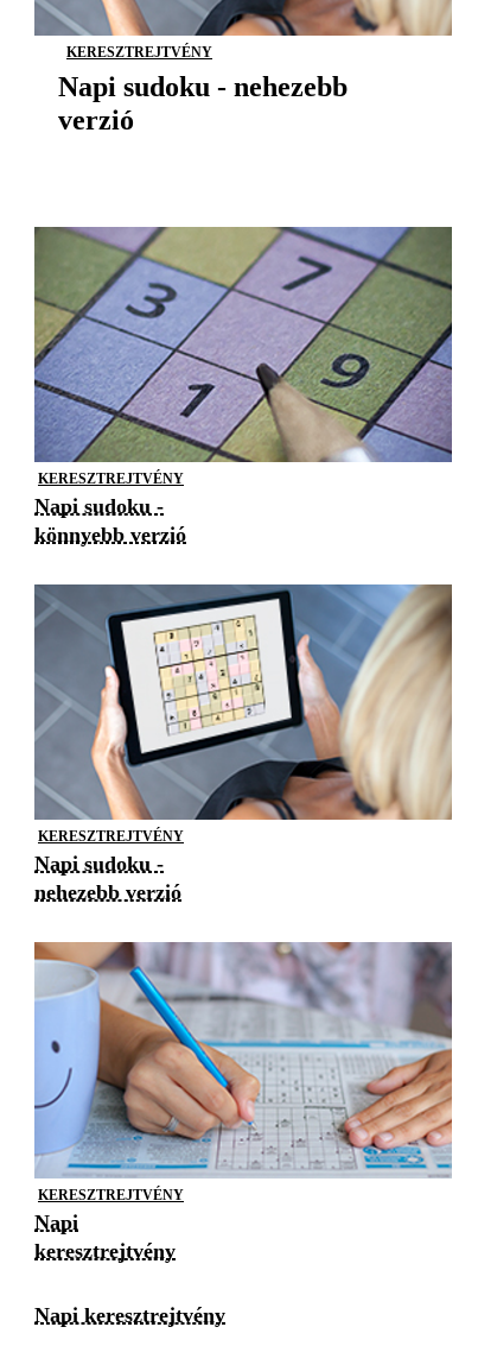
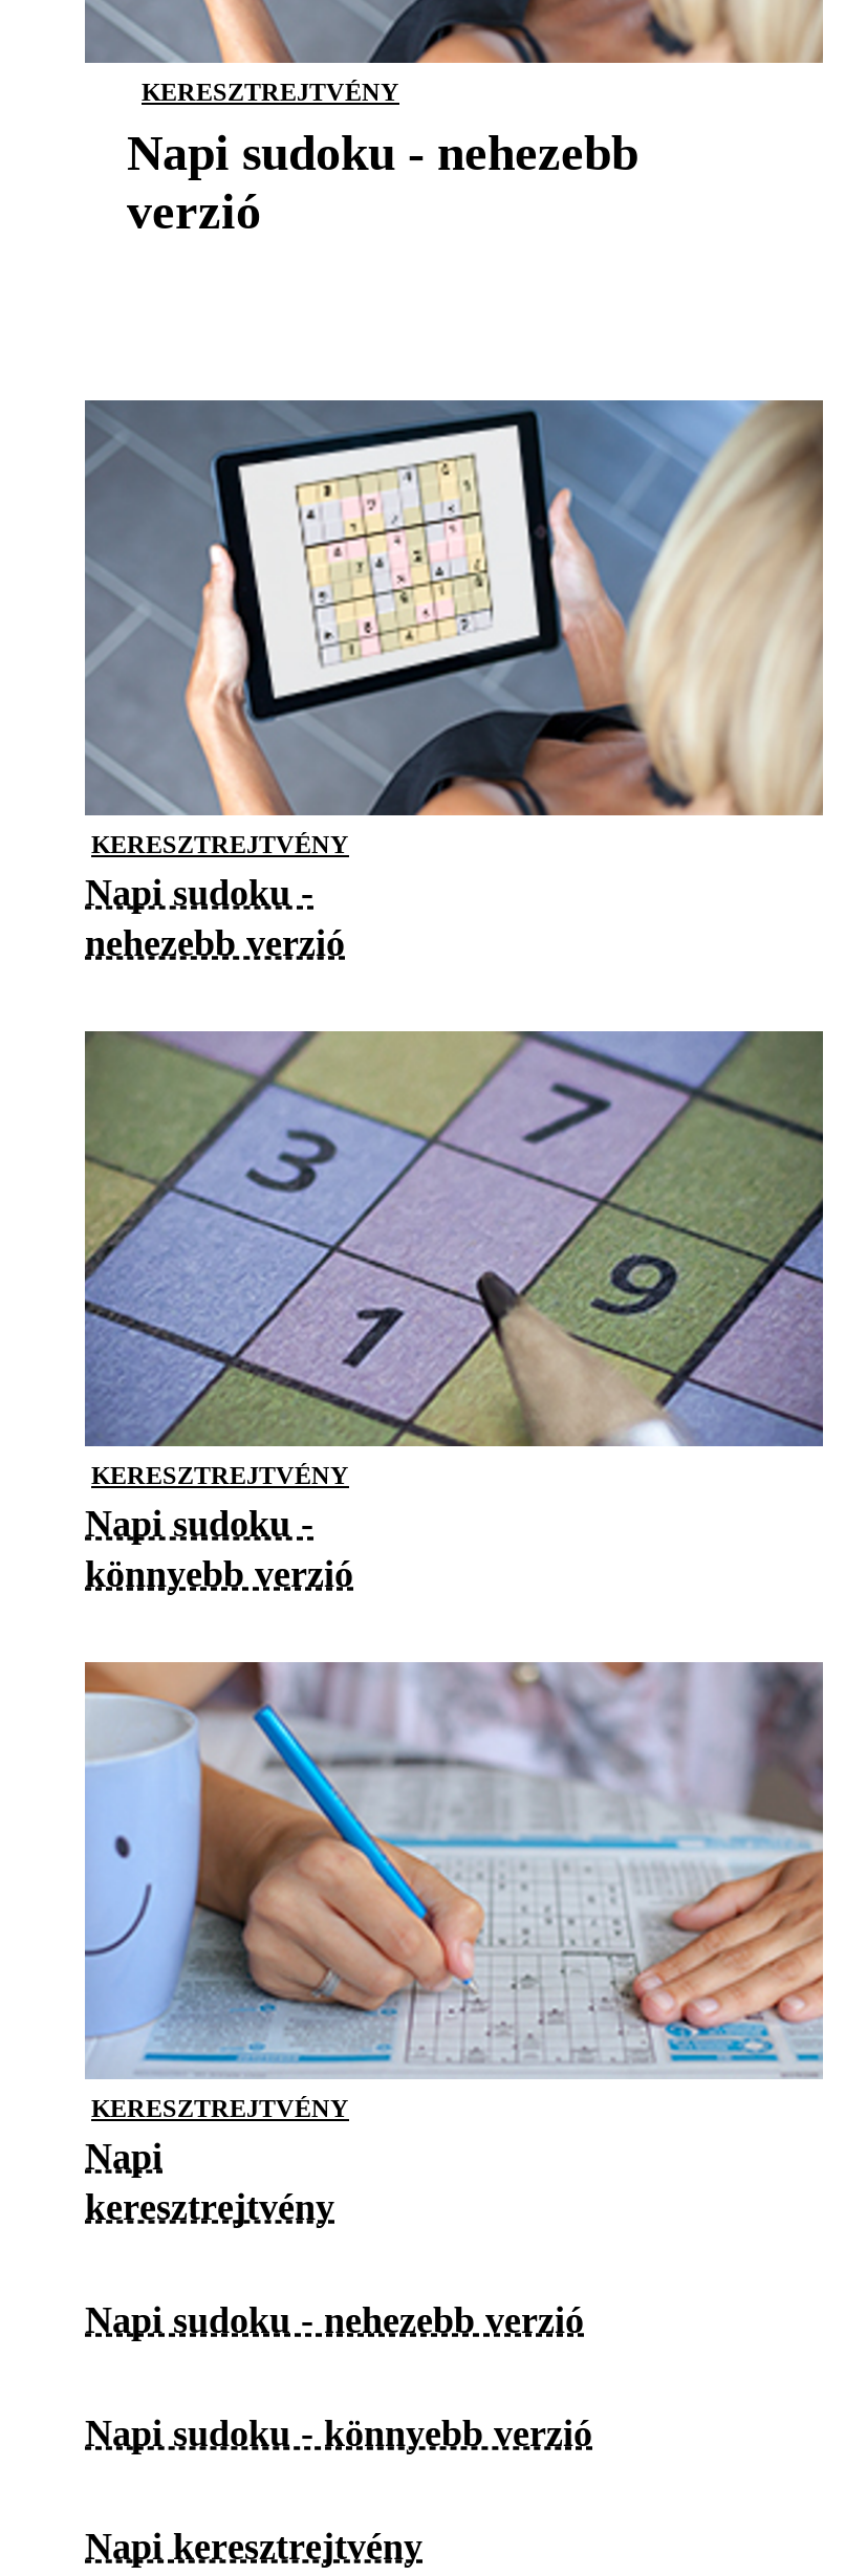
moved down: [image]

moved down: könnyebb verzió

moved up: [image]

moved up: nehezebb verzió

+ Napi sudoku - nehezebb verzió
+ Napi sudoku - könnyebb verzió
